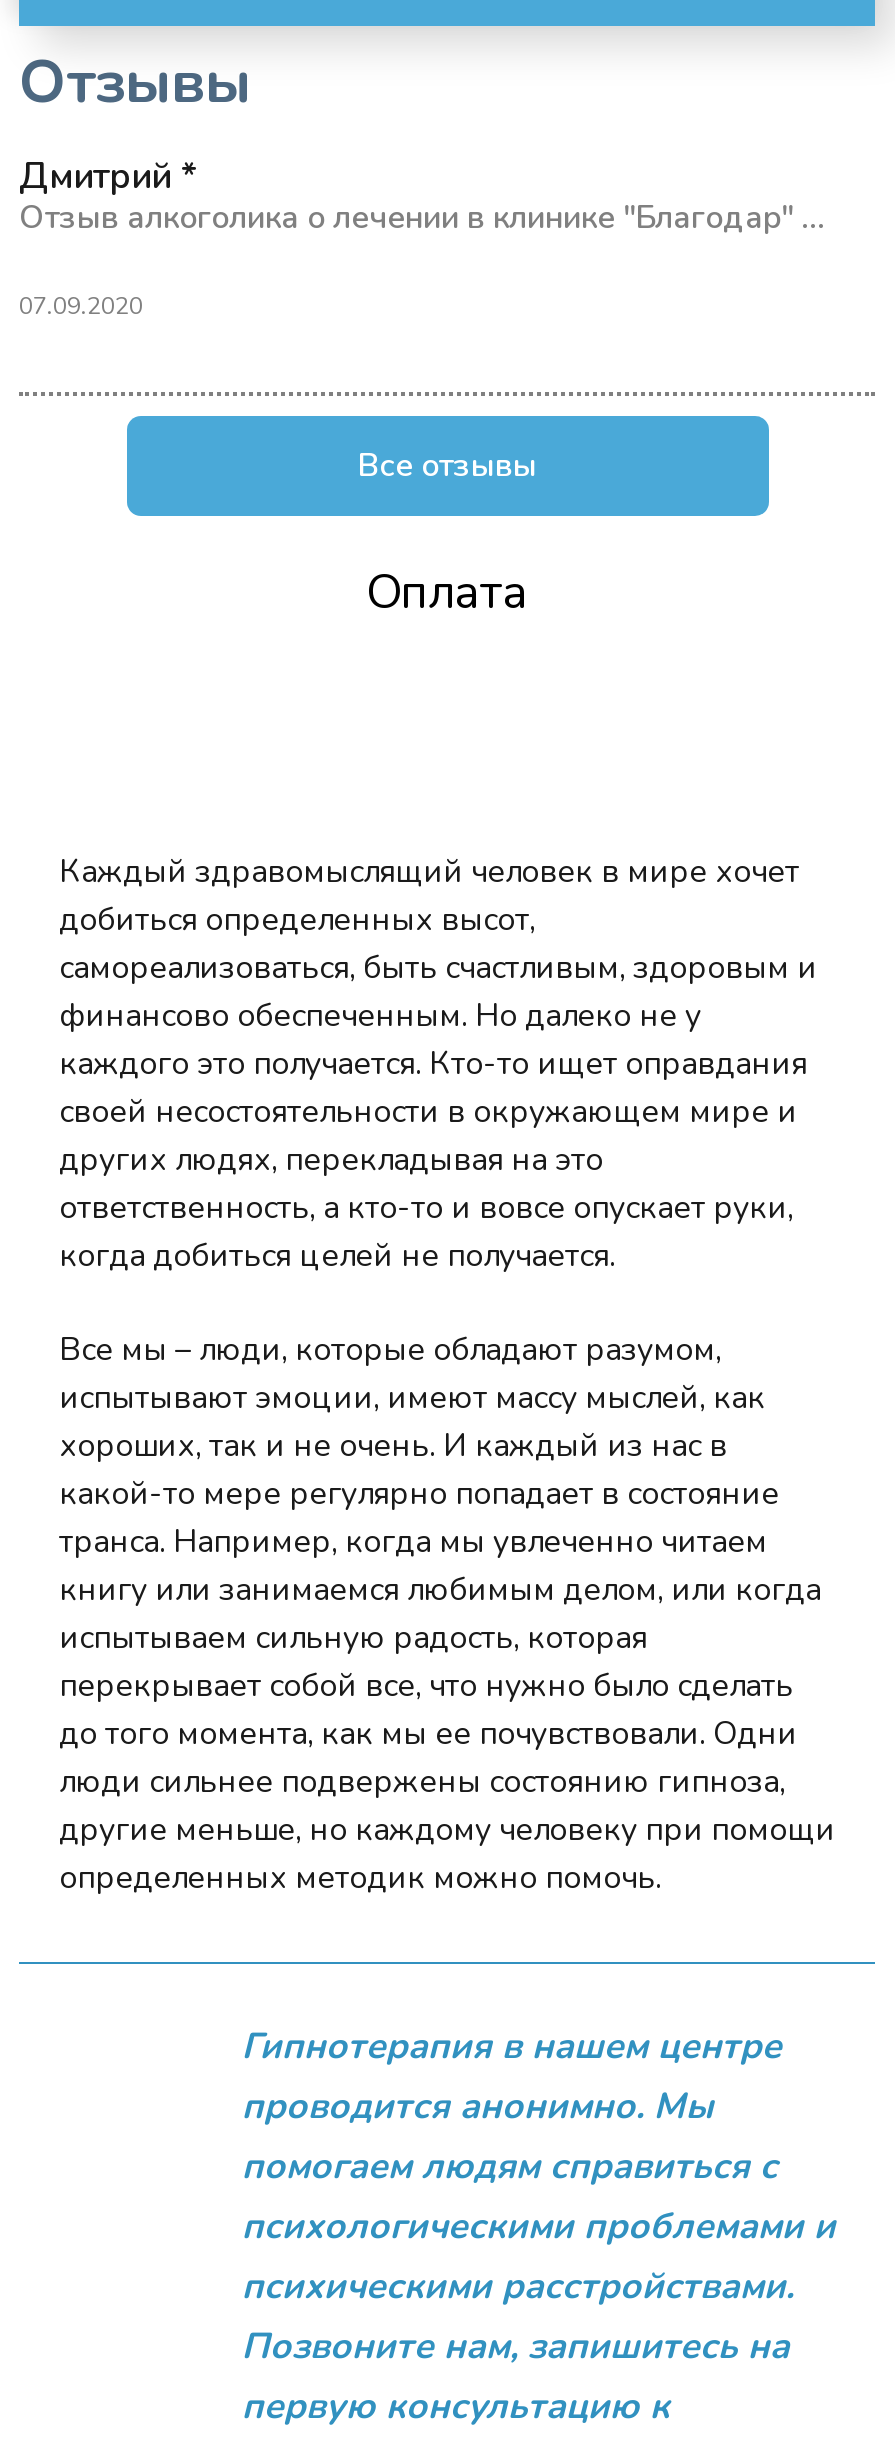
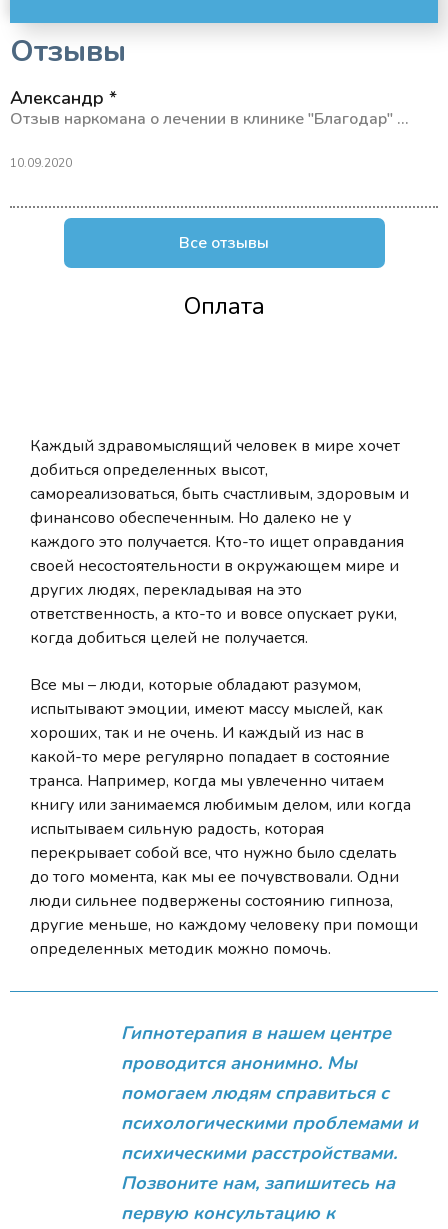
- Дмитрий *
- Отзыв алкоголика о лечении в клинике "Благодар" ...
+ Александр *
+ Отзыв наркомана о лечении в клинике "Благодар" ...

- 07.09.2020
+ 10.09.2020
